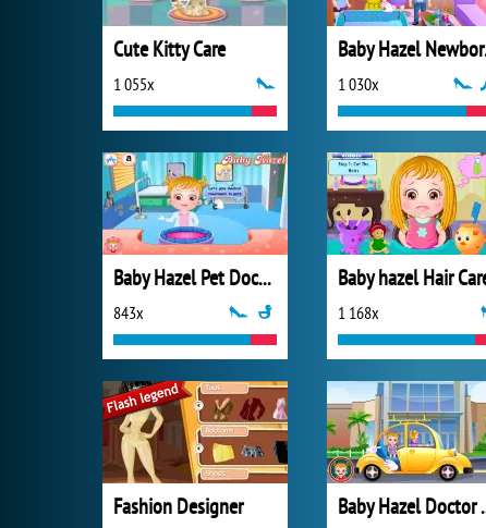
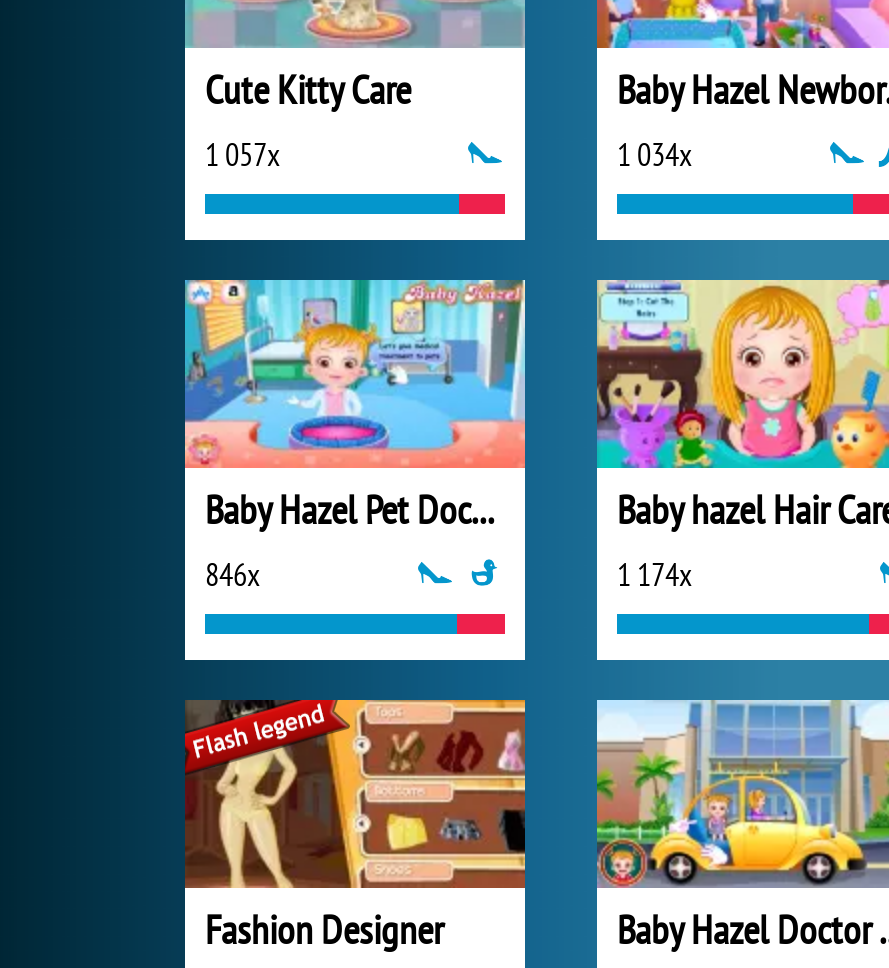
- 1 055x
+ 1 057x

- 1 030x
+ 1 034x

- 843x
+ 846x

- 1 168x
+ 1 174x
